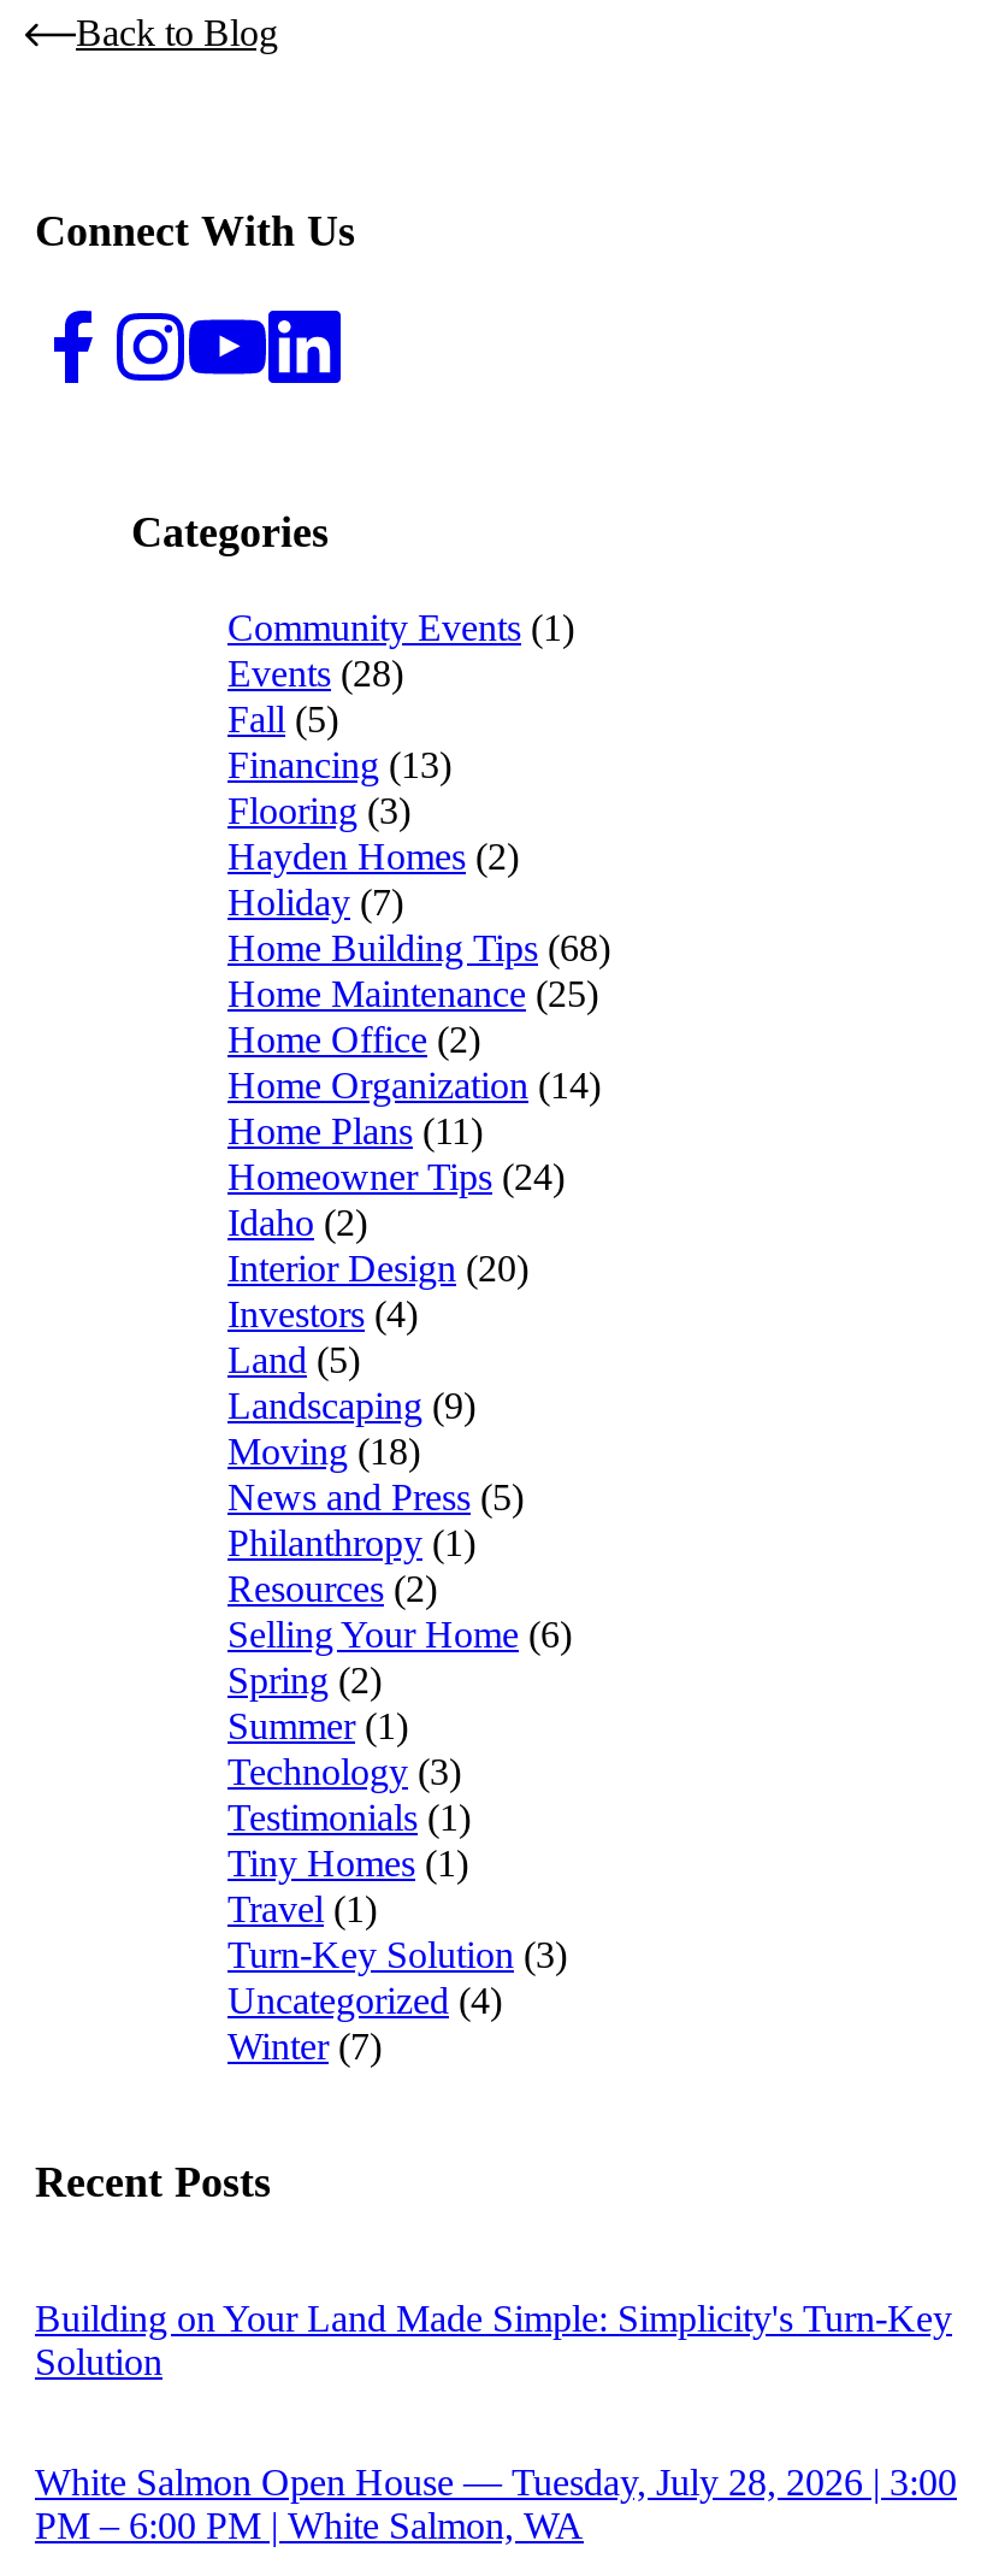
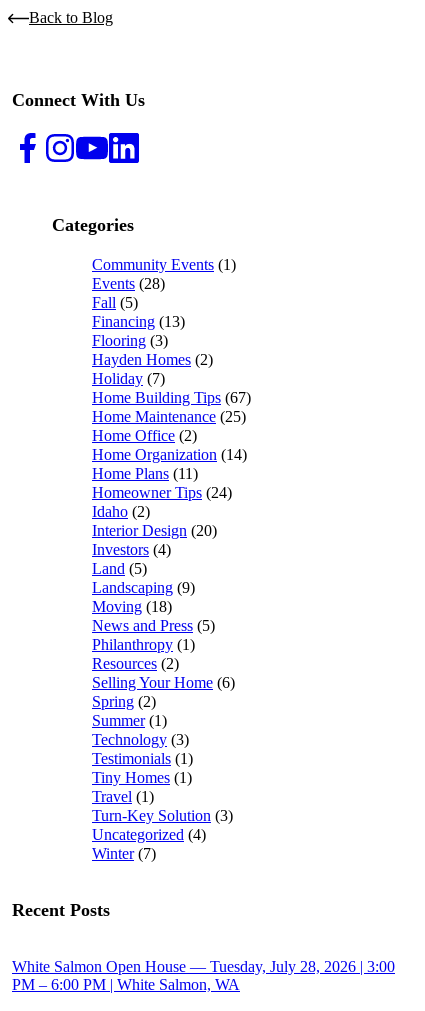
- Home Building Tips (68)
+ Home Building Tips (67)

- Building on Your Land Made Simple: Simplicity's Turn-Key
- Solution
